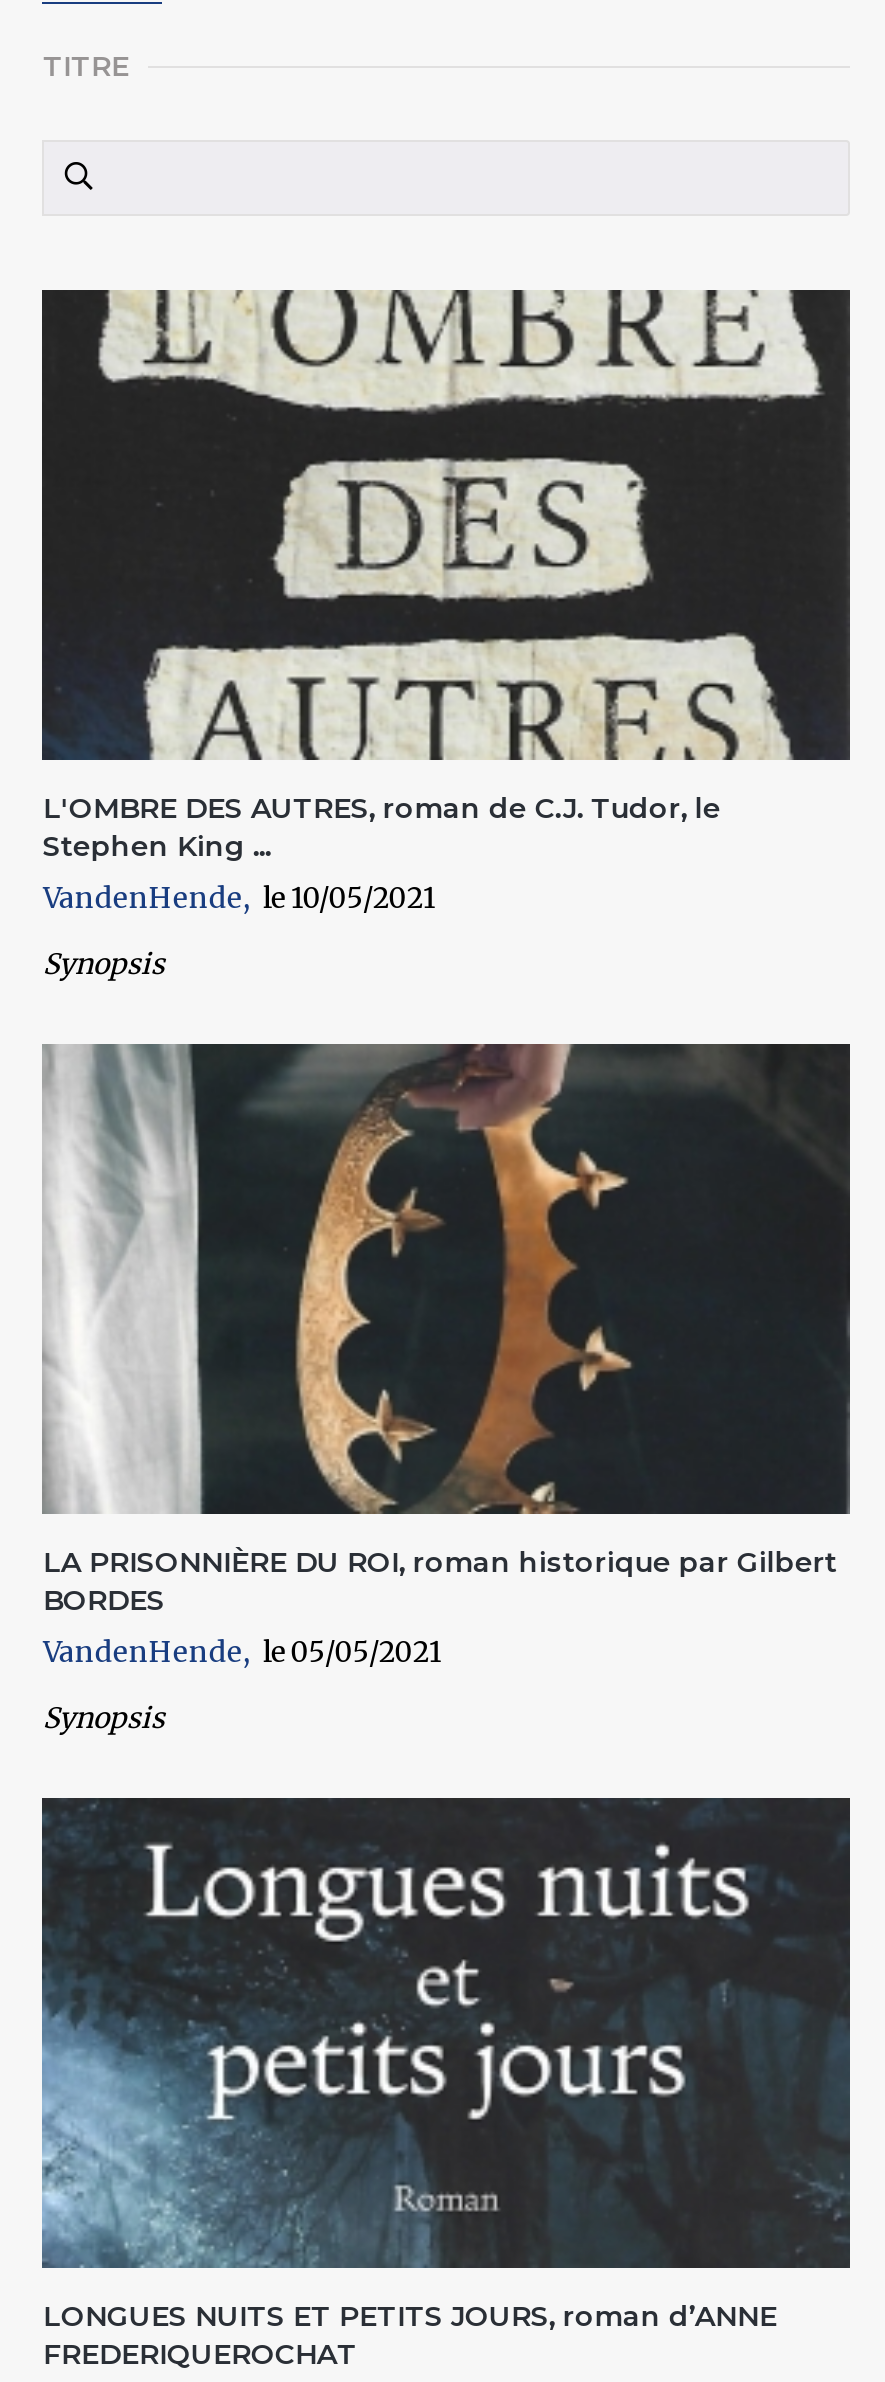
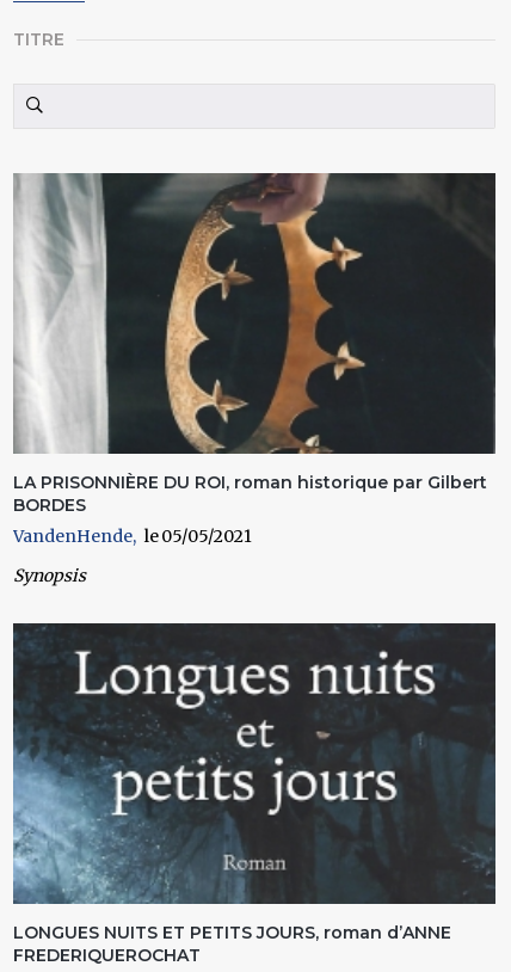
- [image]
- L'OMBRE DES AUTRES, roman de C.J. Tudor, le
- Stephen King ...
- VandenHende
- 10/05/2021
- Synopsis
